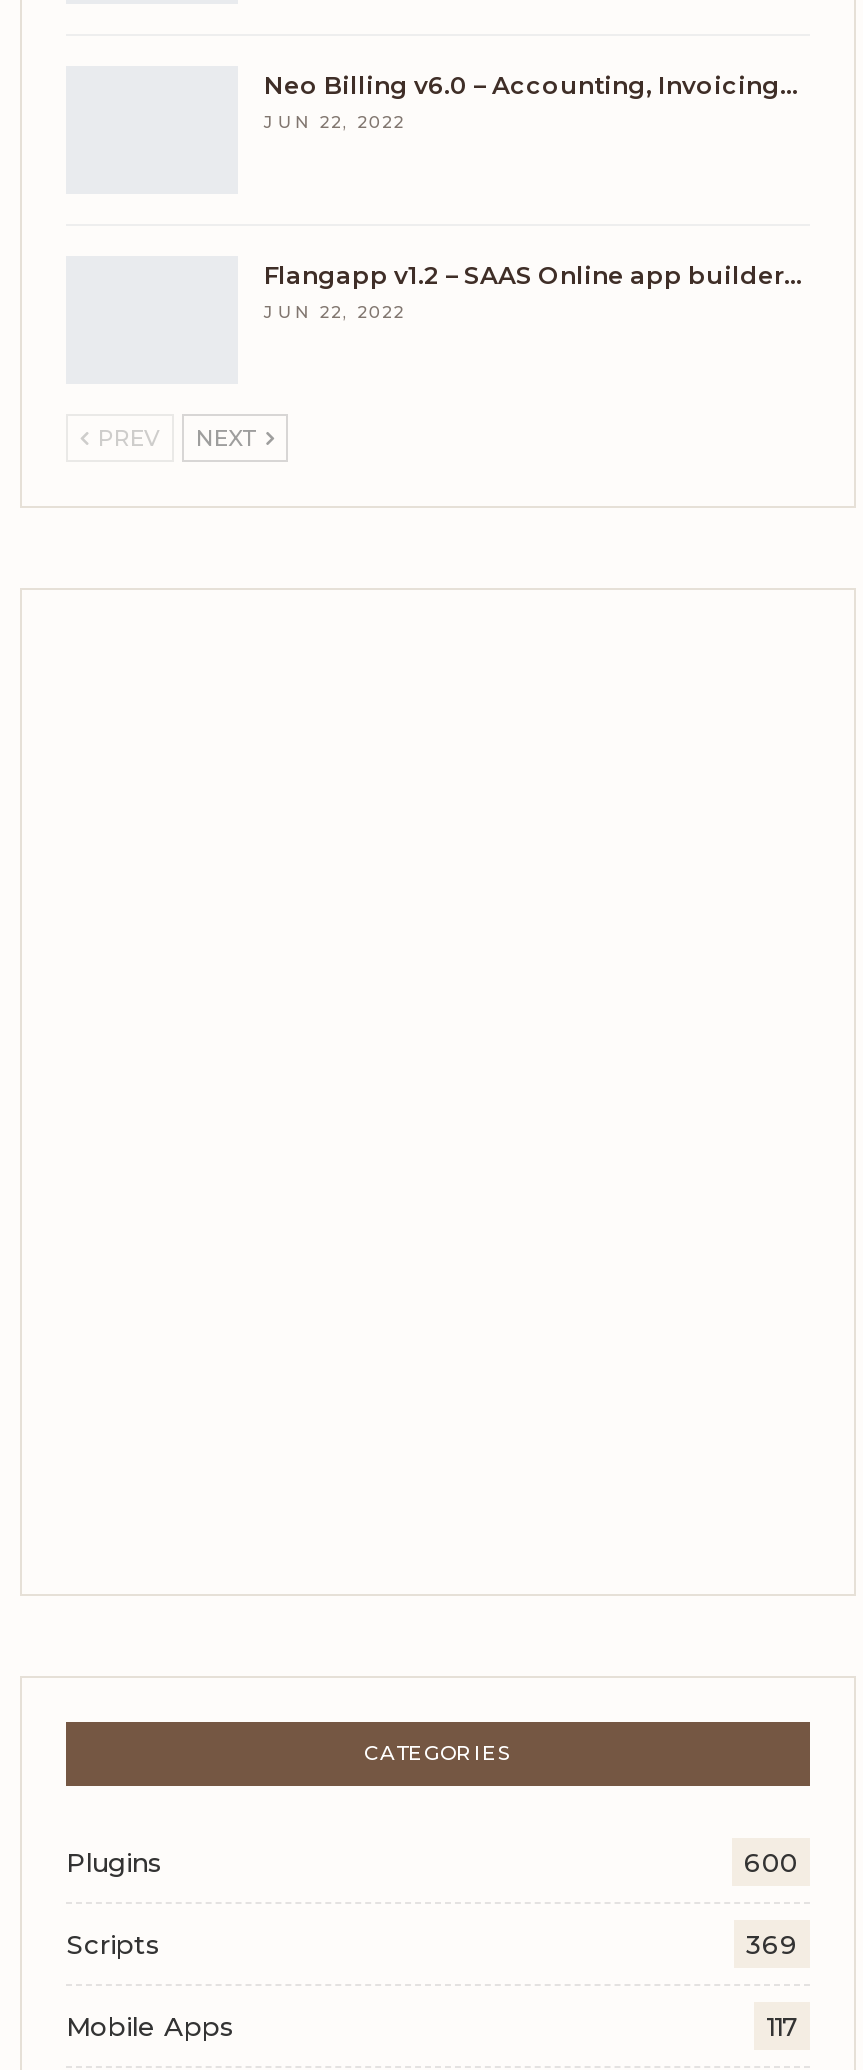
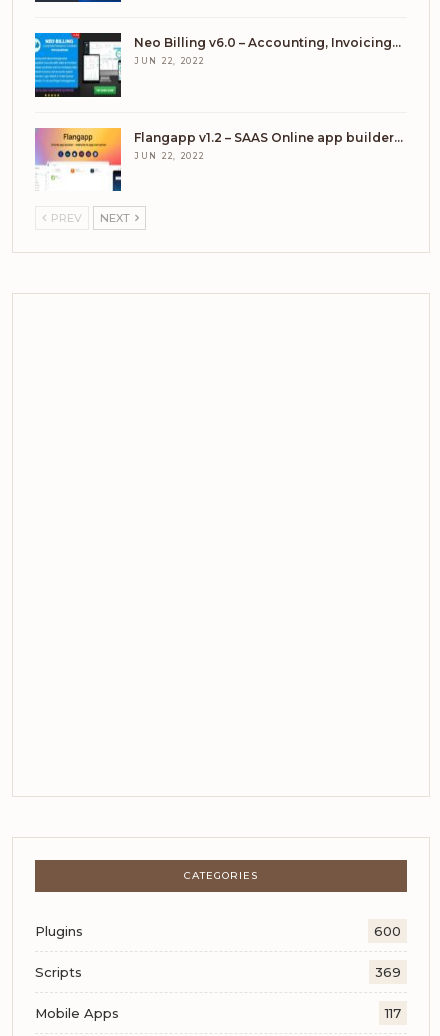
+ [image]

+ [image]
